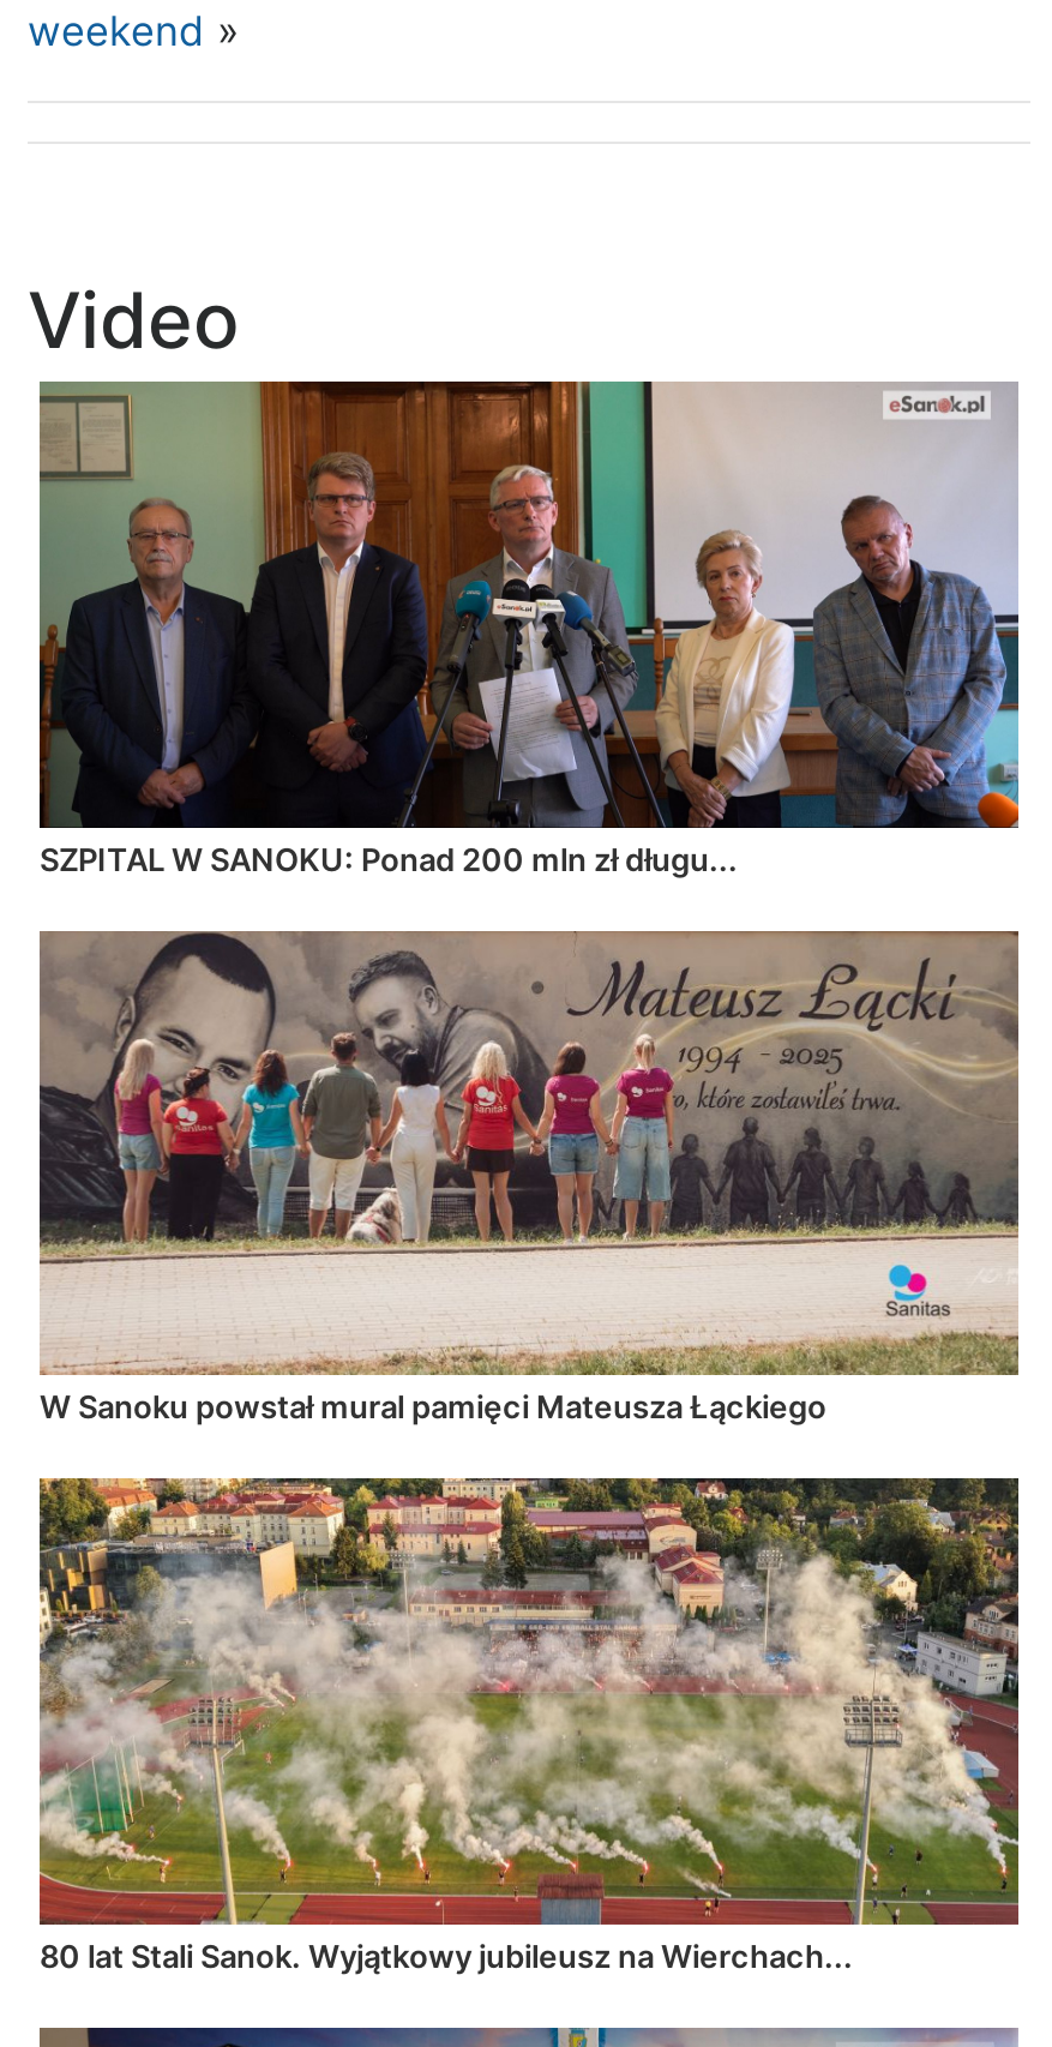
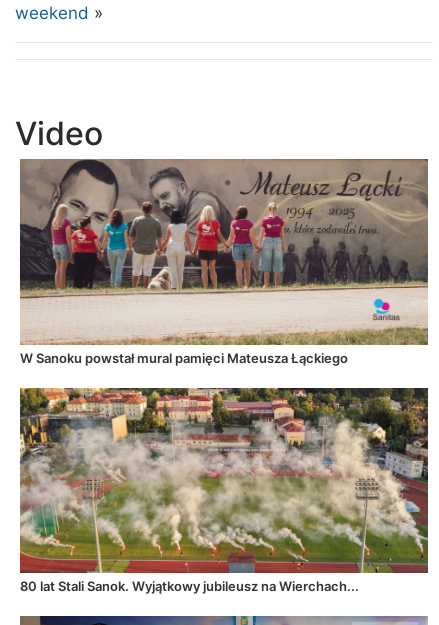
- [image]
- SZPITAL W SANOKU: Ponad 200 mln zł długu...
